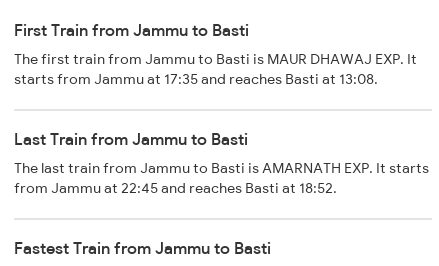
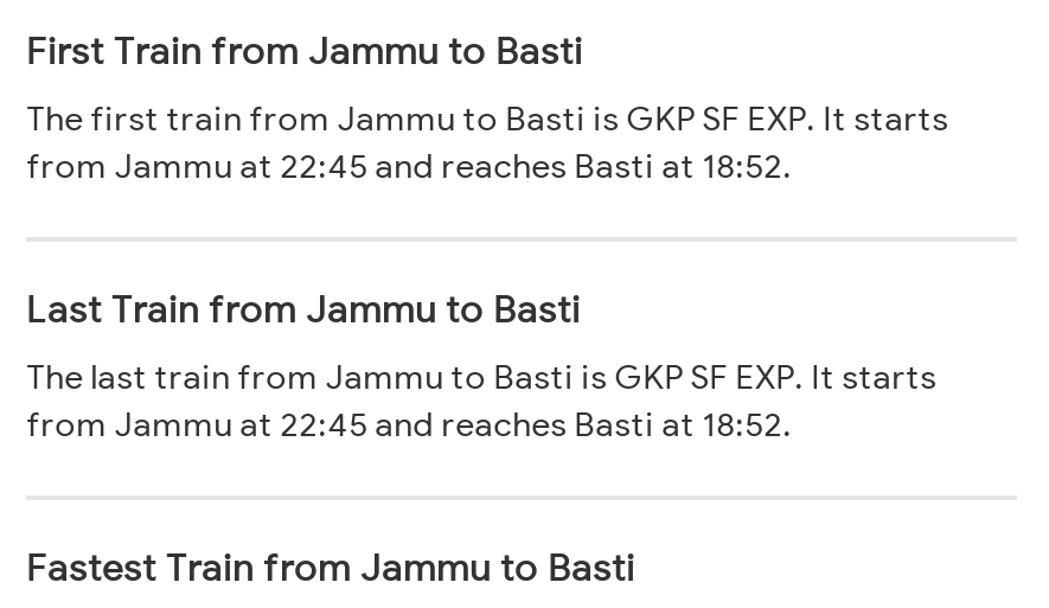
- The first train from Jammu to Basti is MAUR DHAWAJ EXP. It
- starts from Jammu at 17:35 and reaches Basti at 13:08.
+ The first train from Jammu to Basti is GKP SF EXP. It starts
+ from Jammu at 22:45 and reaches Basti at 18:52.

- The last train from Jammu to Basti is AMARNATH EXP. It starts
+ The last train from Jammu to Basti is GKP SF EXP. It starts
